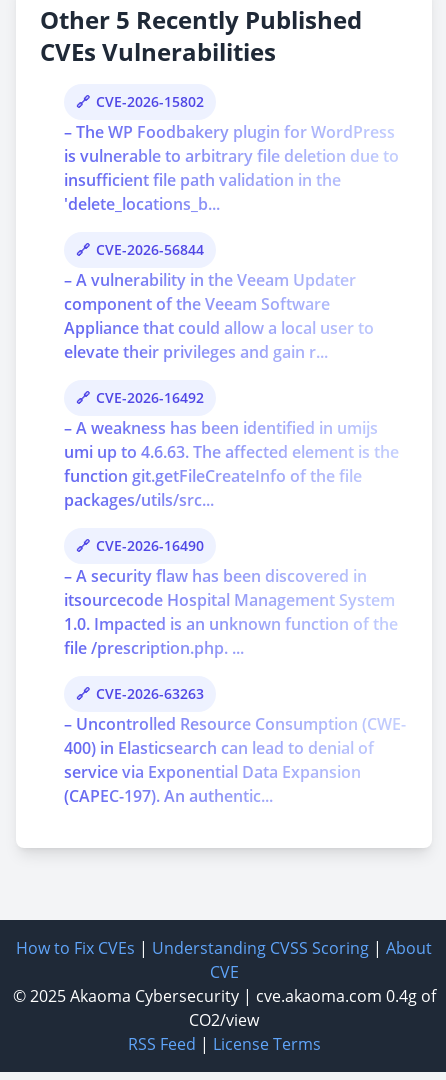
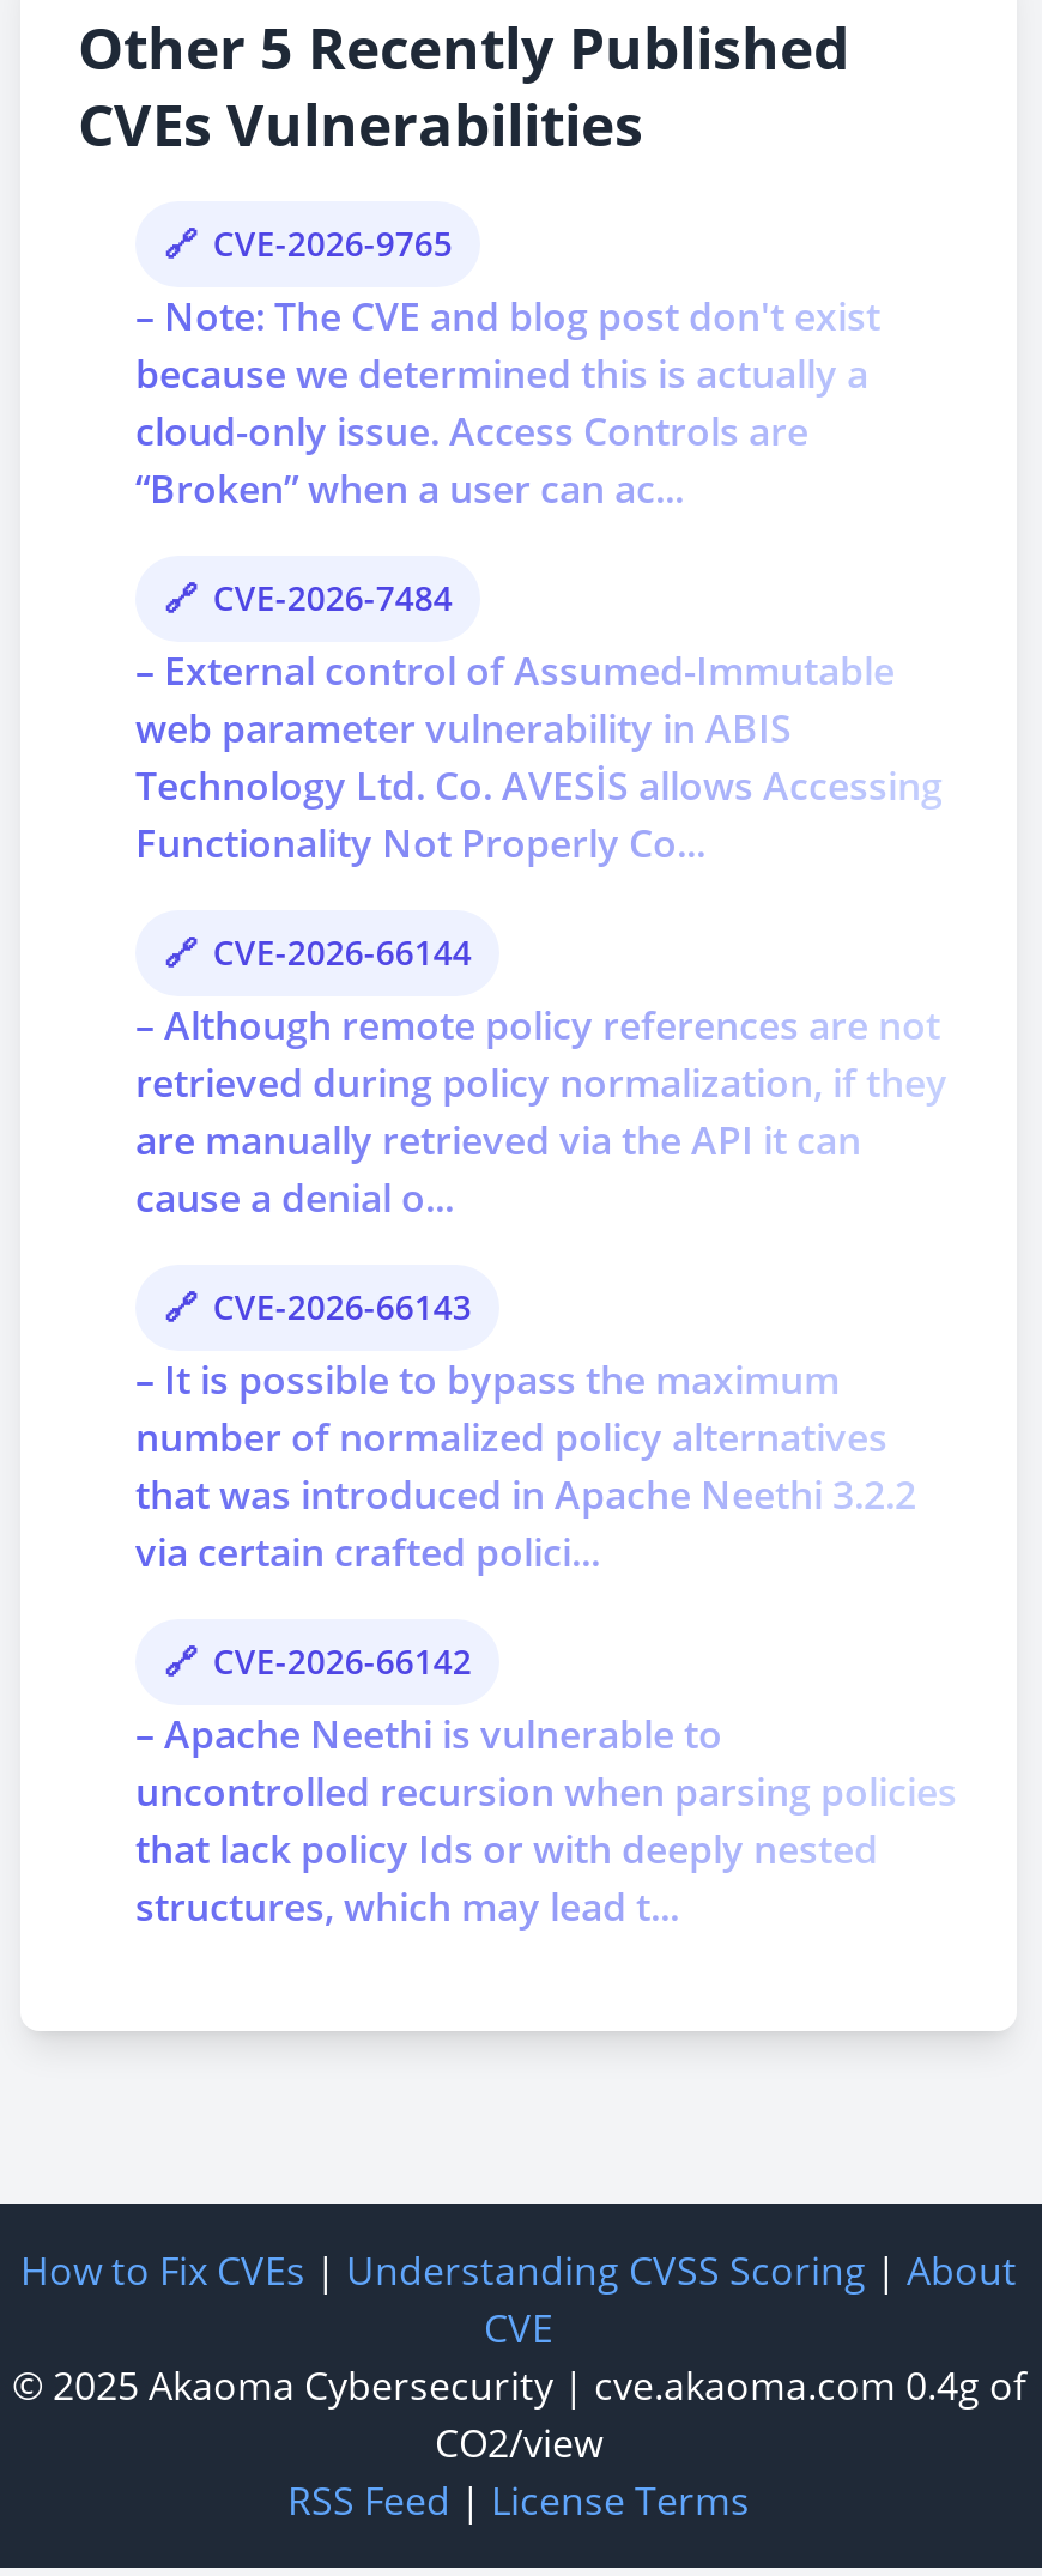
- CVE-2026-15802
+ CVE-2026-9765

- – The WP Foodbakery plugin for WordPress
- is vulnerable to arbitrary file deletion due to
- insufficient file path validation in the
- 'delete_locations_b...
+ – Note: The CVE and blog post don't exist
+ because we determined this is actually a
+ cloud-only issue. Access Controls are
+ “Broken” when a user can ac...

- CVE-2026-56844
+ CVE-2026-7484

- – A vulnerability in the Veeam Updater
- component of the Veeam Software
- Appliance that could allow a local user to
- elevate their privileges and gain r...
+ – External control of Assumed-Immutable
+ web parameter vulnerability in ABIS
+ Technology Ltd. Co. AVESİS allows Accessing
+ Functionality Not Properly Co...

- CVE-2026-16492
+ CVE-2026-66144

- – A weakness has been identified in umijs
- umi up to 4.6.63. The affected element is the
- function git.getFileCreateInfo of the file
- packages/utils/src...
+ – Although remote policy references are not
+ retrieved during policy normalization, if they
+ are manually retrieved via the API it can
+ cause a denial o...

- CVE-2026-16490
+ CVE-2026-66143

- – A security flaw has been discovered in
- itsourcecode Hospital Management System
- 1.0. Impacted is an unknown function of the
- file /prescription.php. ...
+ – It is possible to bypass the maximum
+ number of normalized policy alternatives
+ that was introduced in Apache Neethi 3.2.2
+ via certain crafted polici...

- CVE-2026-63263
+ CVE-2026-66142

- – Uncontrolled Resource Consumption (CWE-
- 400) in Elasticsearch can lead to denial of
- service via Exponential Data Expansion
- (CAPEC-197). An authentic...
+ – Apache Neethi is vulnerable to
+ uncontrolled recursion when parsing policies
+ that lack policy Ids or with deeply nested
+ structures, which may lead t...
